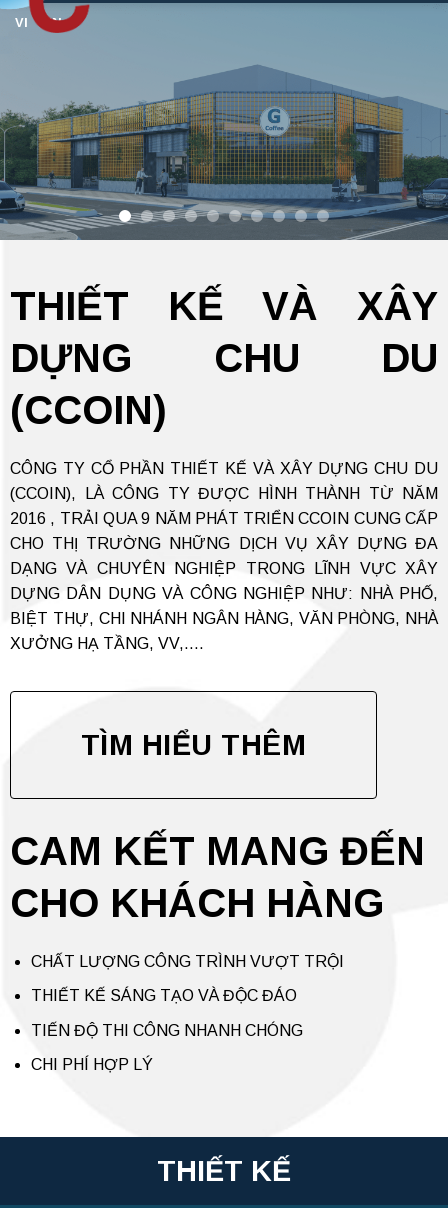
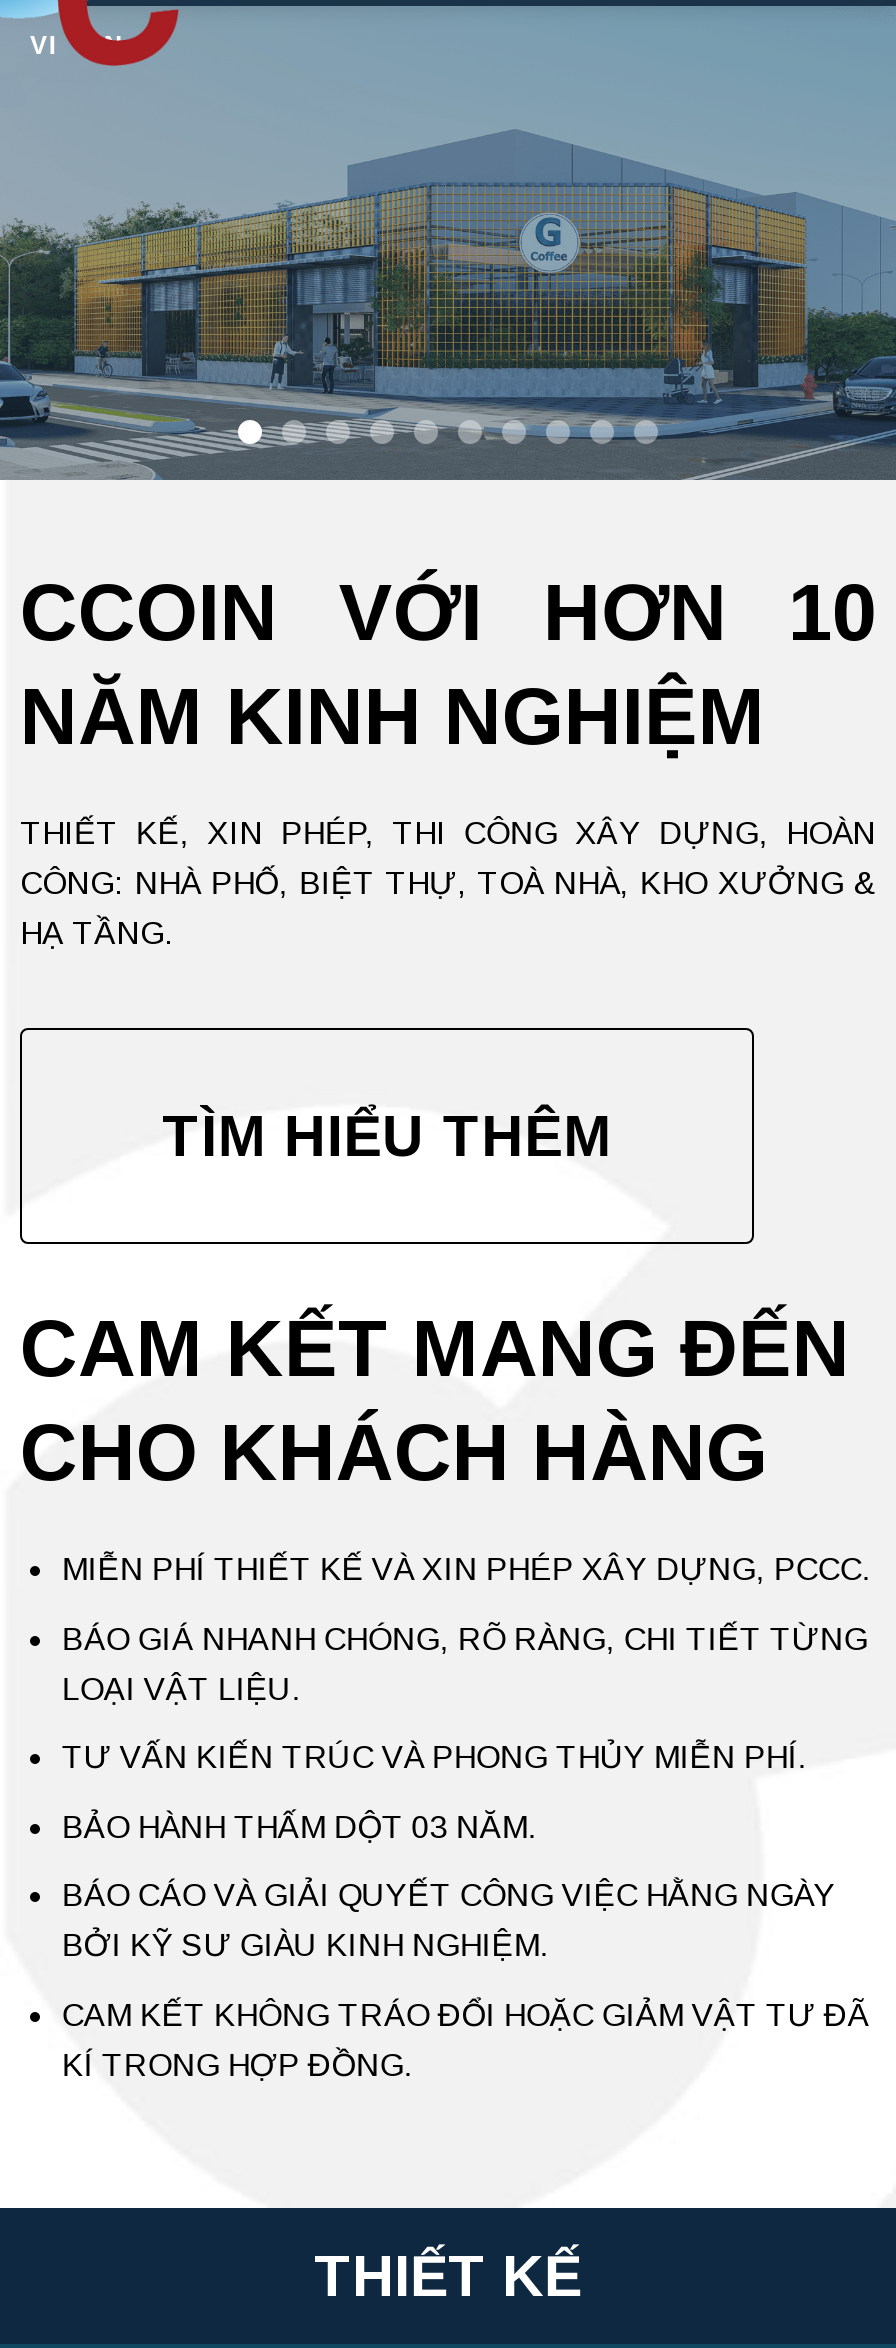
- THIẾT KẾ VÀ XÂY
- DỰNG CHU DU
- (CCOIN)
- CÔNG TY CỔ PHẦN THIẾT KẾ VÀ XÂY DỰNG CHU DU
- (CCOIN), LÀ CÔNG TY ĐƯỢC HÌNH THÀNH TỪ NĂM
- 2016 , TRẢI QUA 9 NĂM PHÁT TRIỂN CCOIN CUNG CẤP
- CHO THỊ TRƯỜNG NHỮNG DỊCH VỤ XÂY DỰNG ĐA
- DẠNG VÀ CHUYÊN NGHIỆP TRONG LĨNH VỰC XÂY
- DỰNG DÂN DỤNG VÀ CÔNG NGHIỆP NHƯ: NHÀ PHỐ,
- BIỆT THỰ, CHI NHÁNH NGÂN HÀNG, VĂN PHÒNG, NHÀ
- XƯỞNG HẠ TẦNG, VV,….
+ CCOIN VỚI HƠN 10
+ NĂM KINH NGHIỆM
+ THIẾT KẾ, XIN PHÉP, THI CÔNG XÂY DỰNG, HOÀN
+ CÔNG: NHÀ PHỐ, BIỆT THỰ, TOÀ NHÀ, KHO XƯỞNG &
+ HẠ TẦNG.

moved up: TÌM HIỂU THÊM | CAM KẾT MANG ĐẾN | CHO KHÁCH HÀNG

- CHẤT LƯỢNG CÔNG TRÌNH VƯỢT TRỘI
- THIẾT KẾ SÁNG TẠO VÀ ĐỘC ĐÁO
- TIẾN ĐỘ THI CÔNG NHANH CHÓNG
- CHI PHÍ HỢP LÝ
+ MIỄN PHÍ THIẾT KẾ VÀ XIN PHÉP XÂY DỰNG, PCCC.
+ BÁO GIÁ NHANH CHÓNG, RÕ RÀNG, CHI TIẾT TỪNG
+ LOẠI VẬT LIỆU.
+ TƯ VẤN KIẾN TRÚC VÀ PHONG THỦY MIỄN PHÍ.
+ BẢO HÀNH THẤM DỘT 03 NĂM.
+ BÁO CÁO VÀ GIẢI QUYẾT CÔNG VIỆC HẰNG NGÀY
+ BỞI KỸ SƯ GIÀU KINH NGHIỆM.
+ CAM KẾT KHÔNG TRÁO ĐỔI HOẶC GIẢM VẬT TƯ ĐÃ
+ KÍ TRONG HỢP ĐỒNG.
